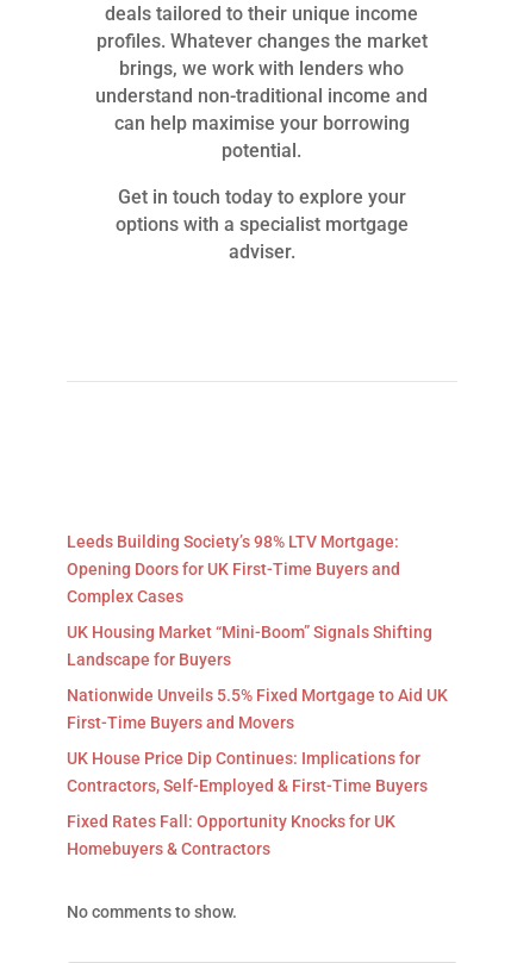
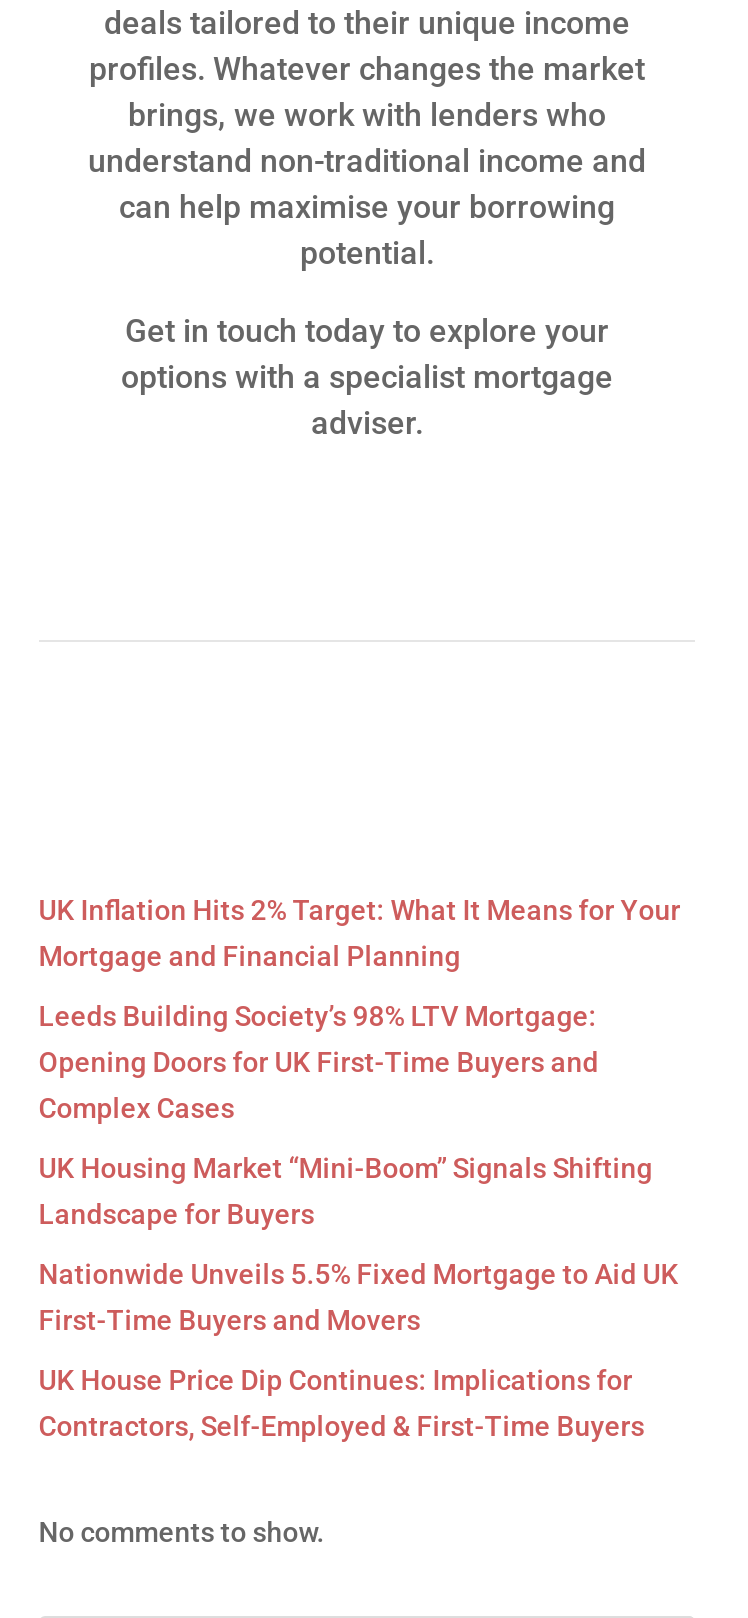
+ UK Inflation Hits 2% Target: What It Means for Your
+ Mortgage and Financial Planning

moved down: Leeds Building Society’s 98% LTV Mortgage: | Opening Doors for UK First-Time Buyers and | Complex Cases | ... | UK House Price Dip Continues: Implications for | Contractors, Self-Employed & First-Time Buyers

- Fixed Rates Fall: Opportunity Knocks for UK
- Homebuyers & Contractors
